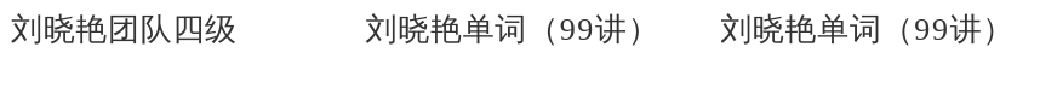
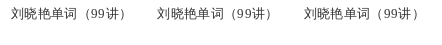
- 刘晓艳团队四级
+ 刘晓艳单词（99讲）
